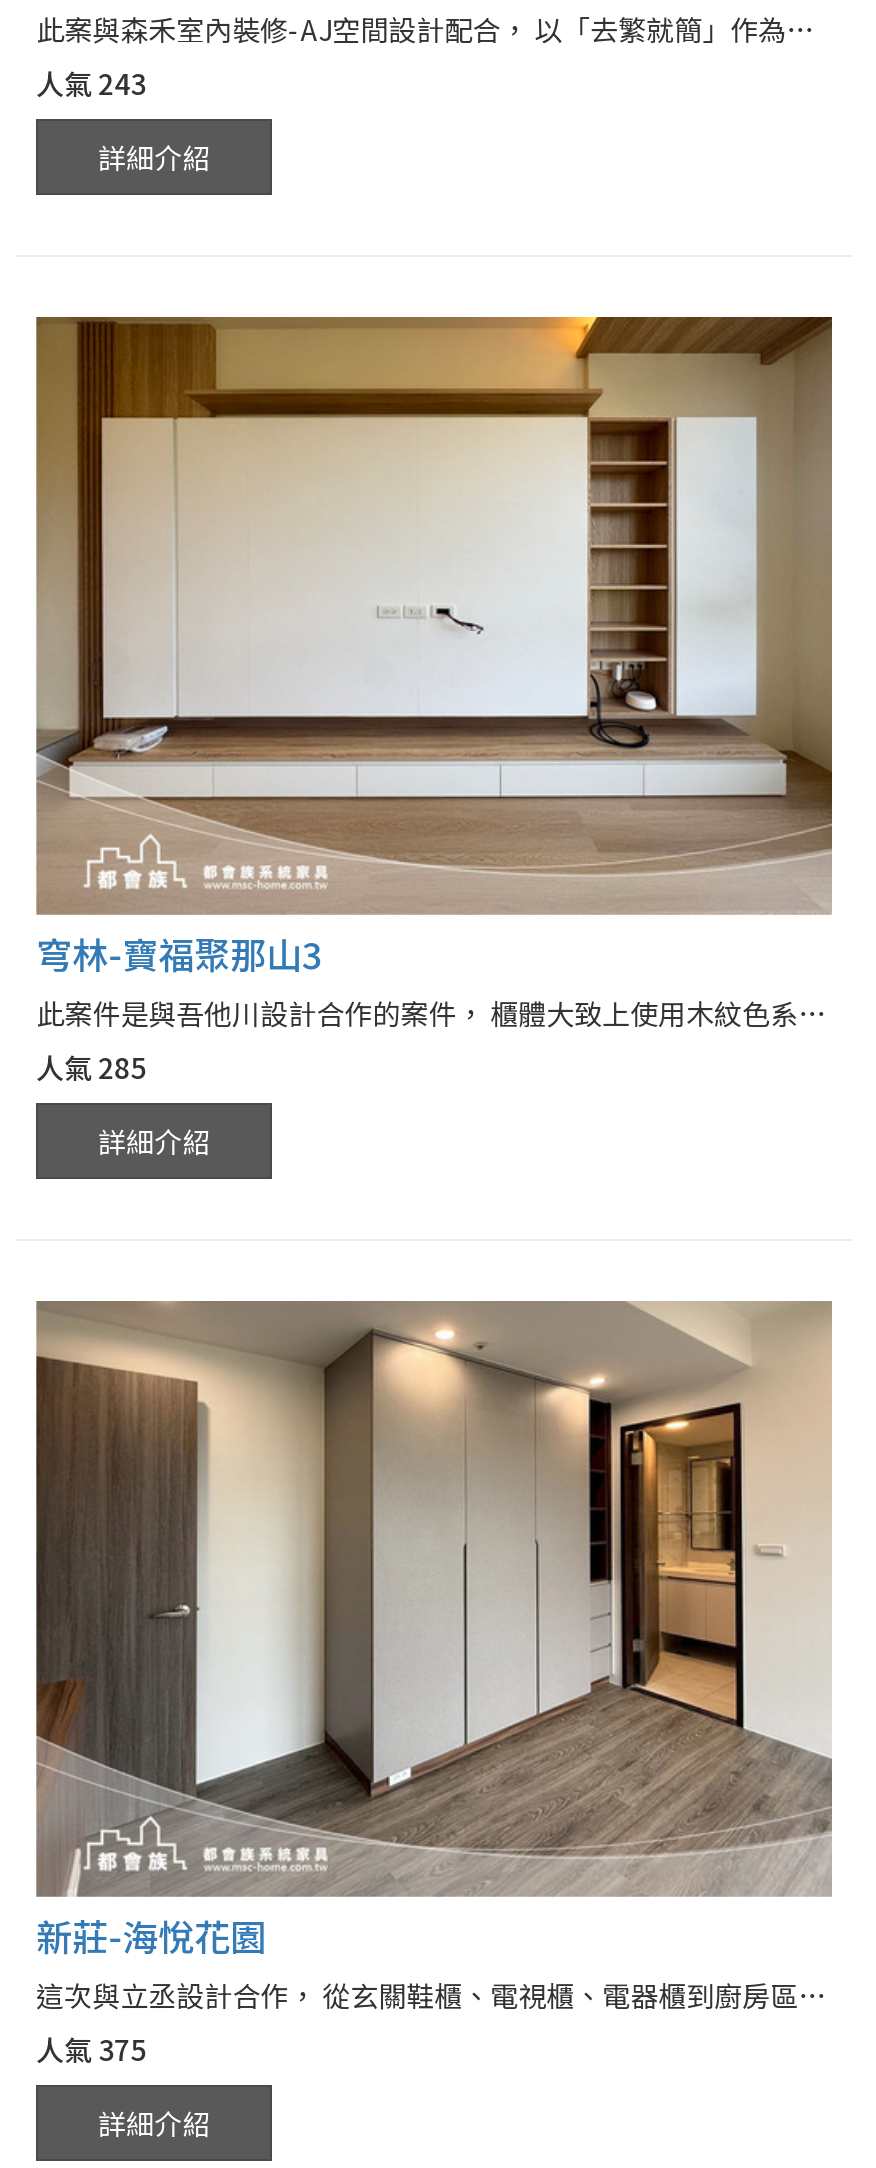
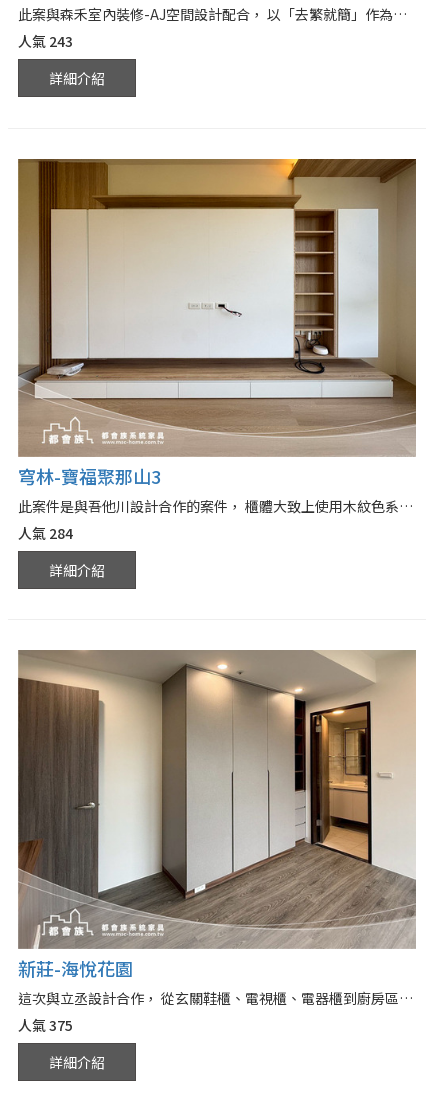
- 人氣285
+ 人氣284
